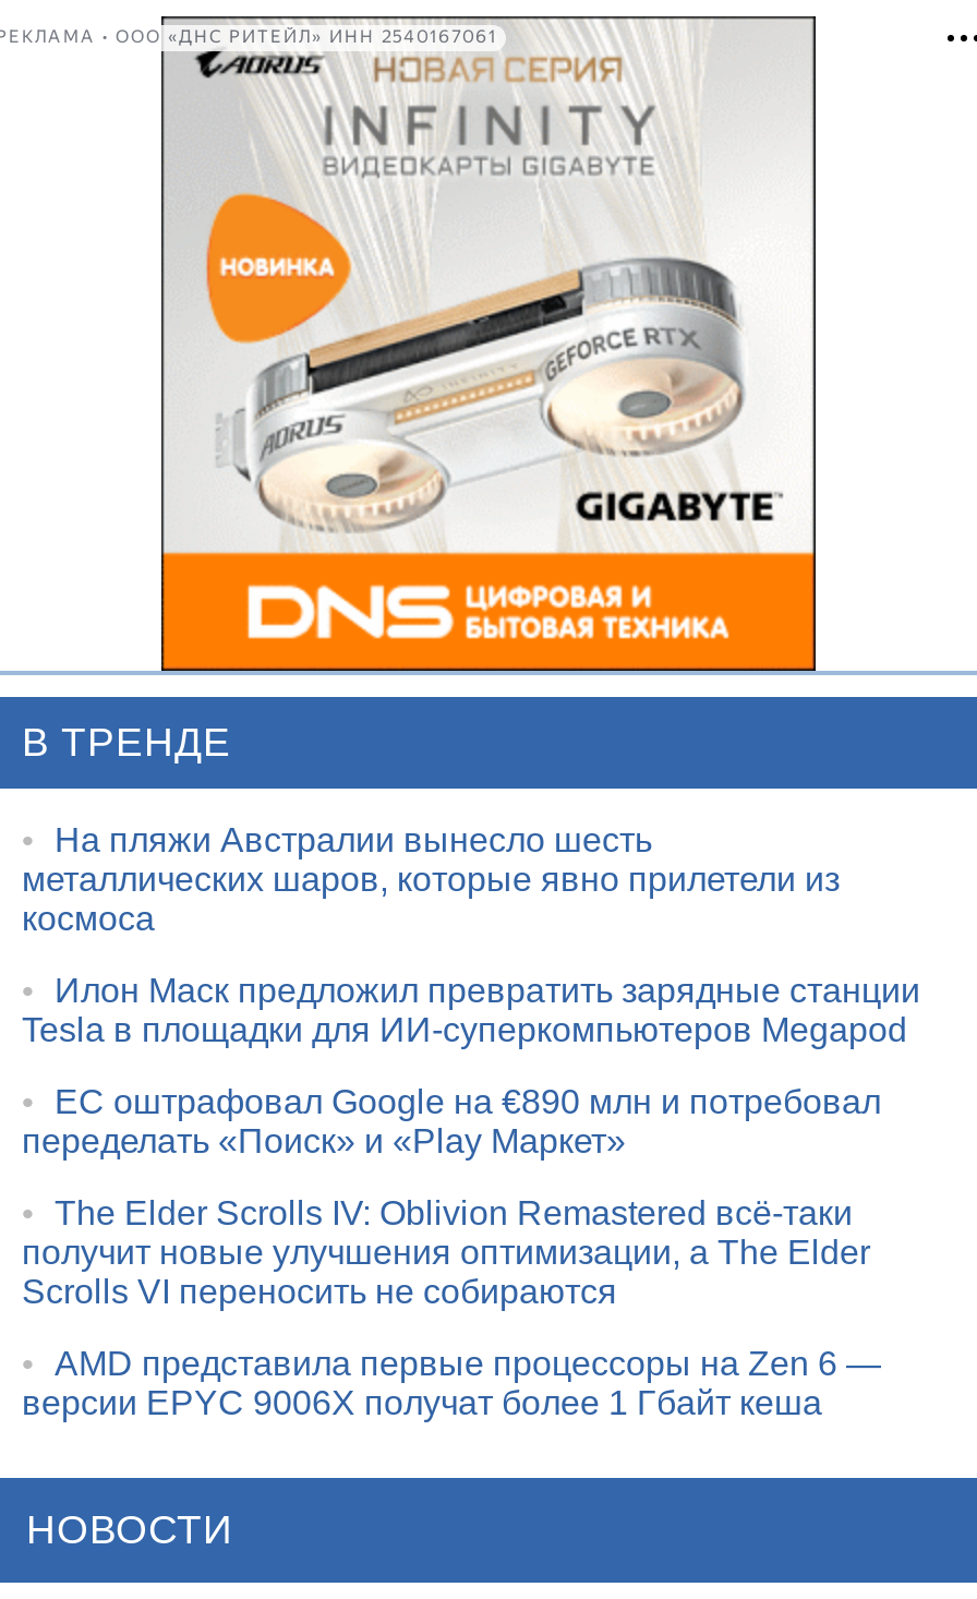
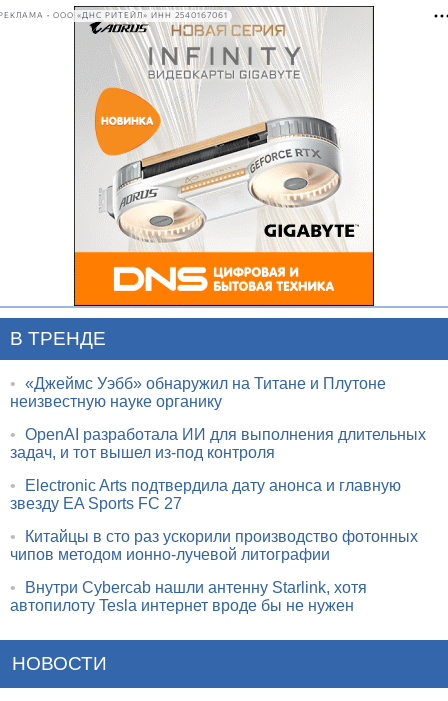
- • На пляжи Австралии вынесло шесть
- металлических шаров, которые явно прилетели из
- космоса
+ • «Джеймс Уэбб» обнаружил на Титане и Плутоне
+ неизвестную науке органику

- • Илон Маск предложил превратить зарядные станции
- Tesla в площадки для ИИ-суперкомпьютеров Megapod
+ • OpenAI разработала ИИ для выполнения длительных
+ задач, и тот вышел из-под контроля

- • ЕС оштрафовал Google на €890 млн и потребовал
- переделать «Поиск» и «Play Маркет»
+ • Electronic Arts подтвердила дату анонса и главную
+ звезду EA Sports FC 27

- • The Elder Scrolls IV: Oblivion Remastered всё-таки
- получит новые улучшения оптимизации, а The Elder
- Scrolls VI переносить не собираются
+ • Китайцы в сто раз ускорили производство фотонных
+ чипов методом ионно-лучевой литографии

- • AMD представила первые процессоры на Zen 6 —
- версии EPYC 9006X получат более 1 Гбайт кеша
+ • Внутри Cybercab нашли антенну Starlink, хотя
+ автопилоту Tesla интернет вроде бы не нужен
